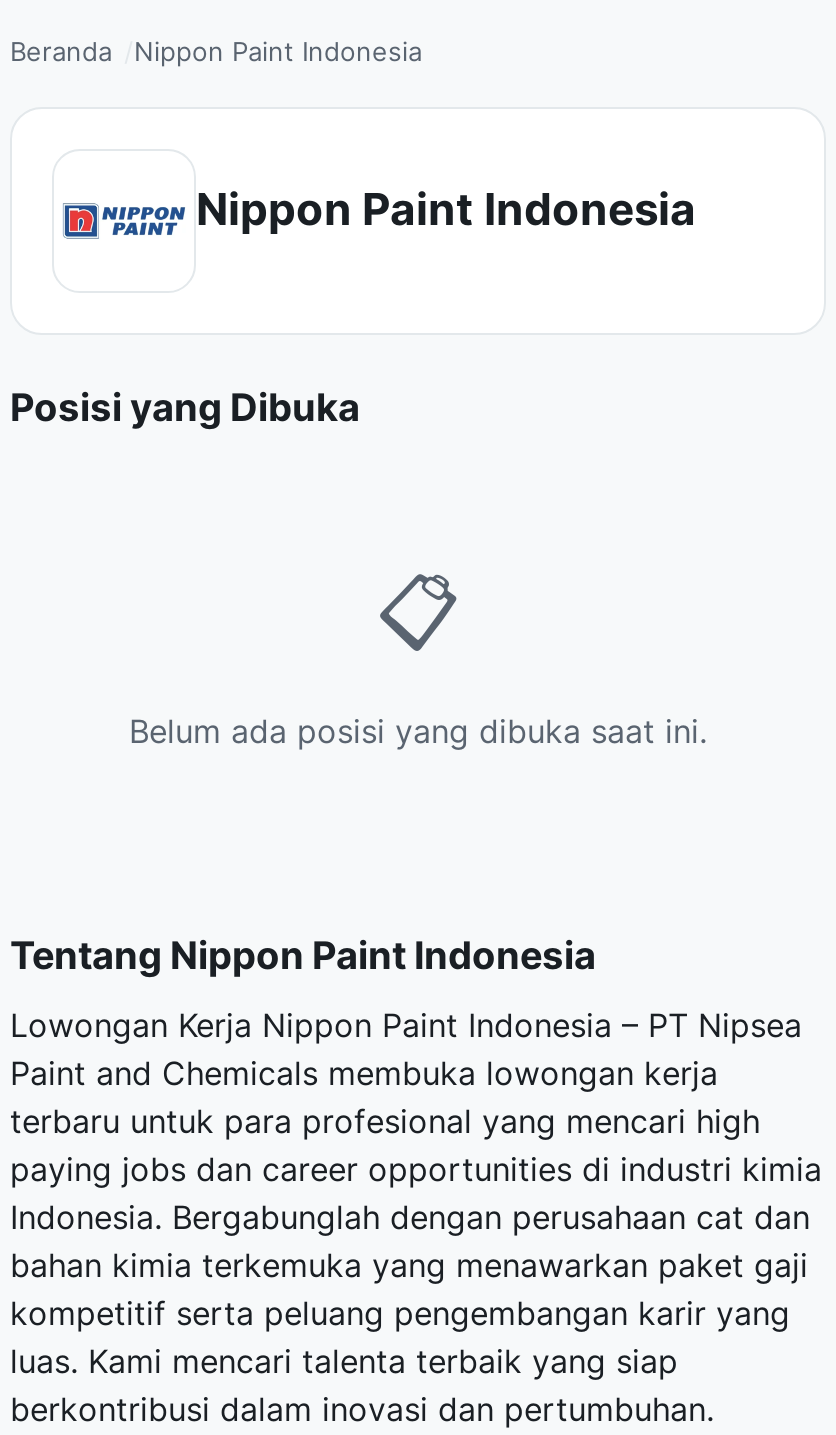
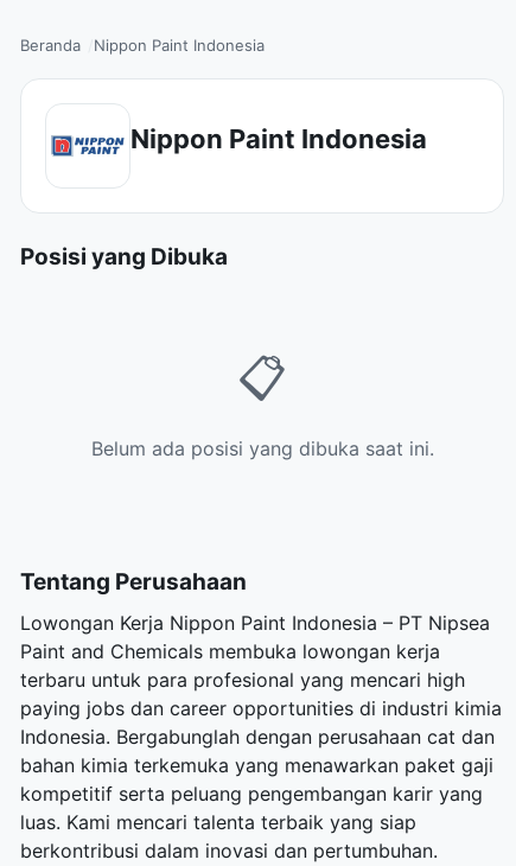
- Tentang Nippon Paint Indonesia
+ Tentang Perusahaan
